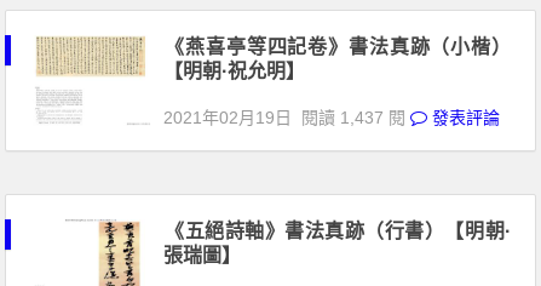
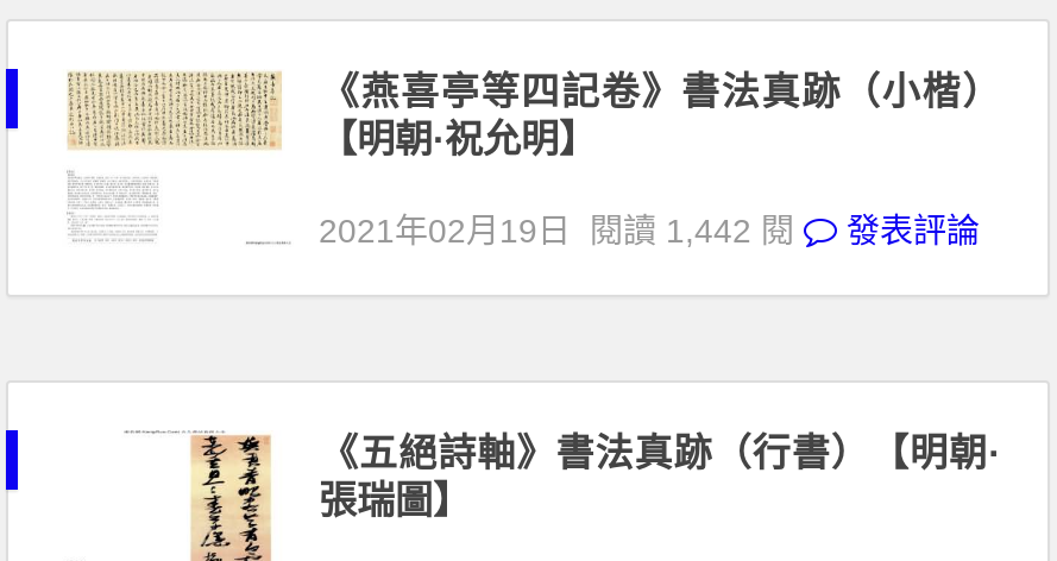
- 2021年02月19日 閱讀 1,437 閱
+ 2021年02月19日 閱讀 1,442 閱
